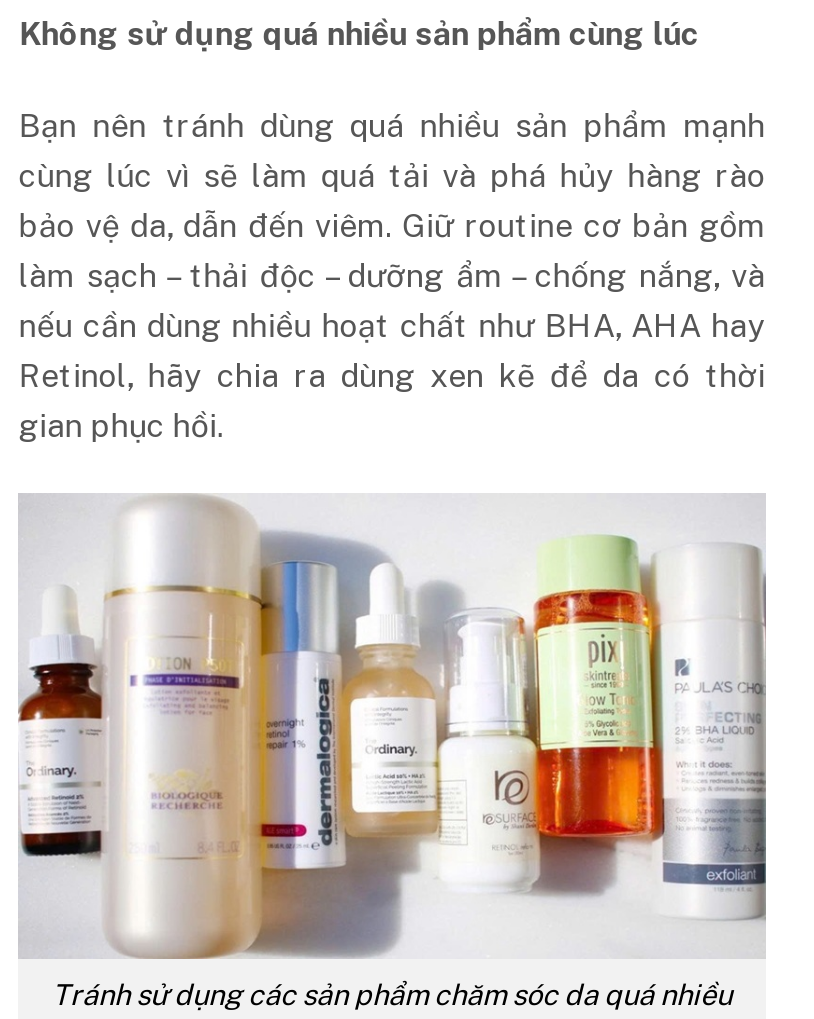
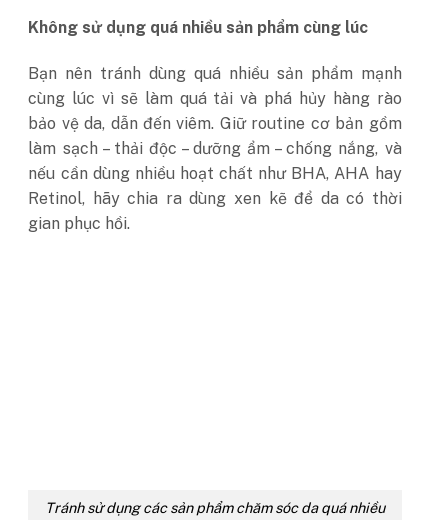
- [image]
